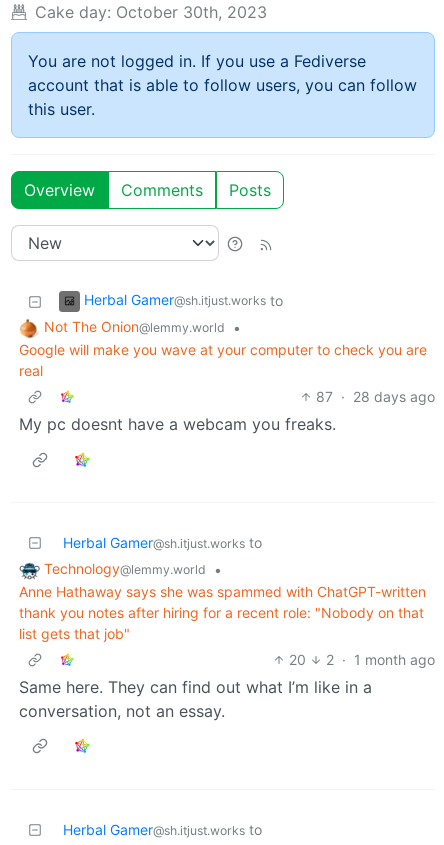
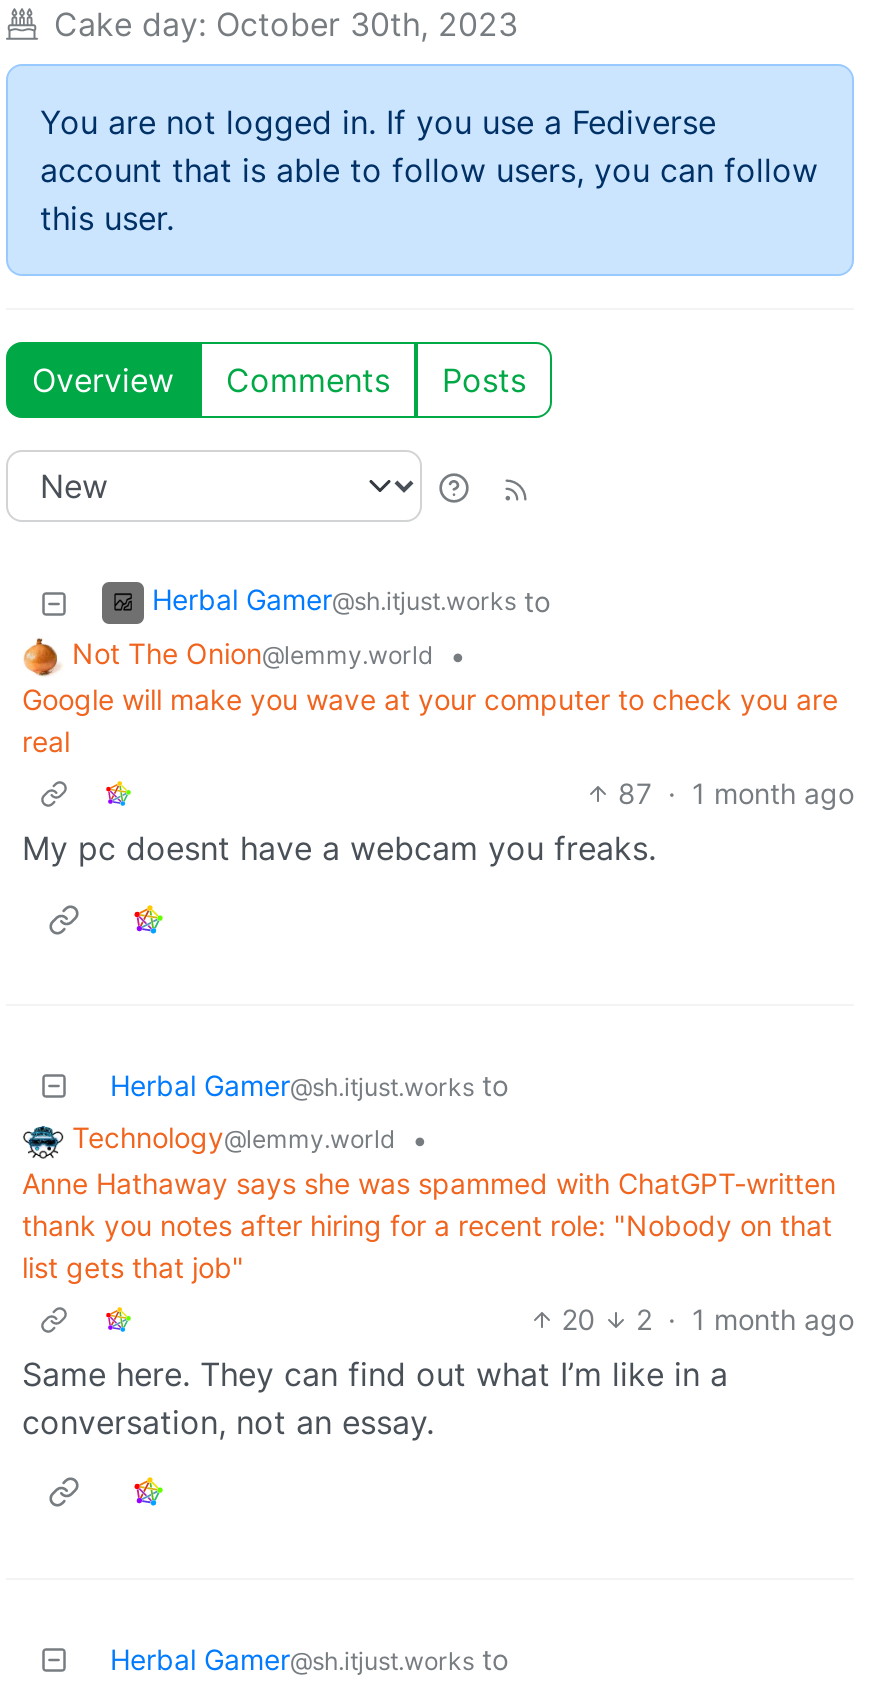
- 87 · 28 days ago
+ 87 · 1 month ago
